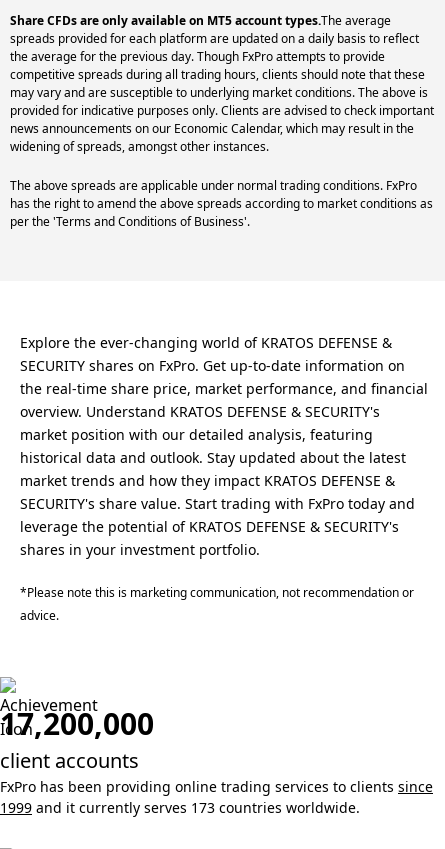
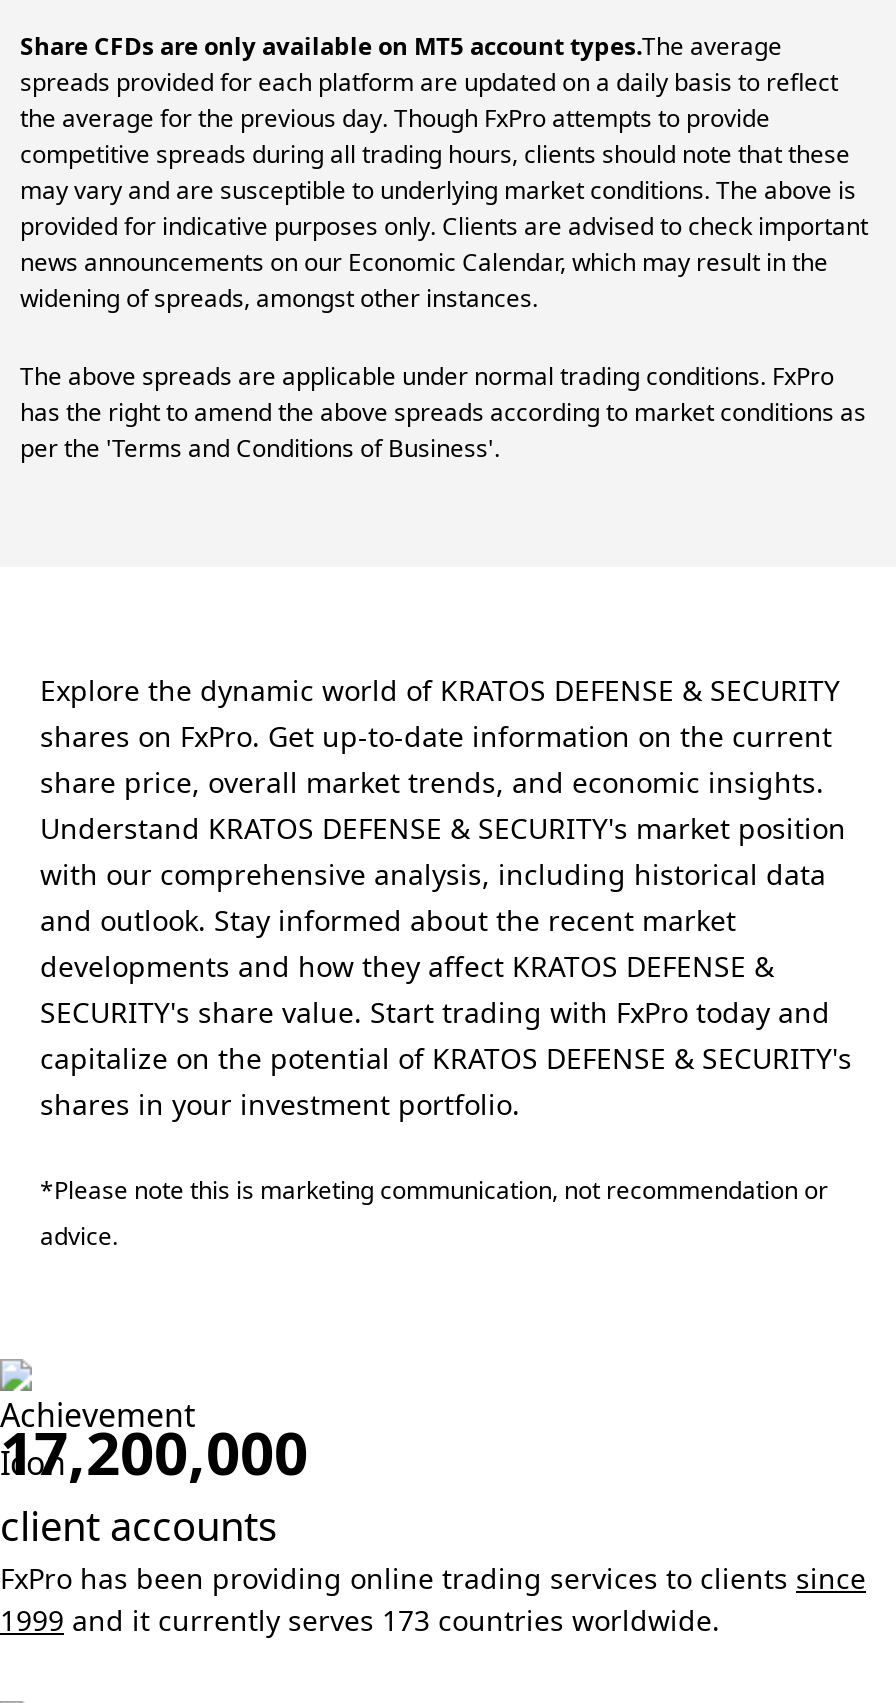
- Explore the ever-changing world of KRATOS DEFENSE &
- SECURITY shares on FxPro. Get up-to-date information on
- the real-time share price, market performance, and financial
- overview. Understand KRATOS DEFENSE & SECURITY's
- market position with our detailed analysis, featuring
- historical data and outlook. Stay updated about the latest
- market trends and how they impact KRATOS DEFENSE &
+ Explore the dynamic world of KRATOS DEFENSE & SECURITY
+ shares on FxPro. Get up-to-date information on the current
+ share price, overall market trends, and economic insights.
+ Understand KRATOS DEFENSE & SECURITY's market position
+ with our comprehensive analysis, including historical data
+ and outlook. Stay informed about the recent market
+ developments and how they affect KRATOS DEFENSE &

- leverage the potential of KRATOS DEFENSE & SECURITY's
+ capitalize on the potential of KRATOS DEFENSE & SECURITY's
